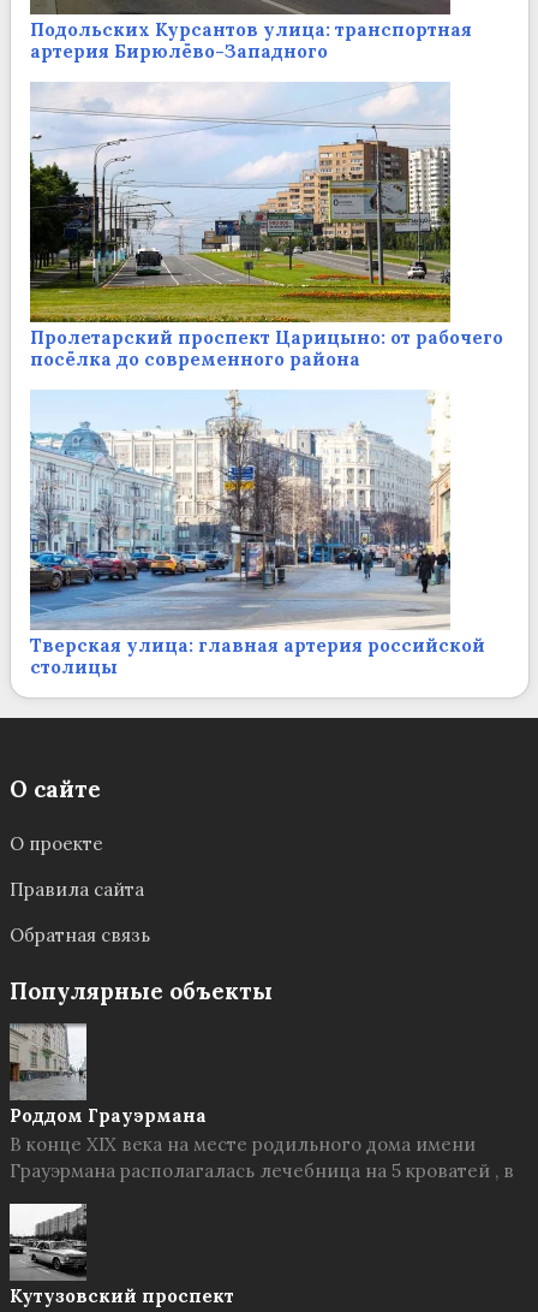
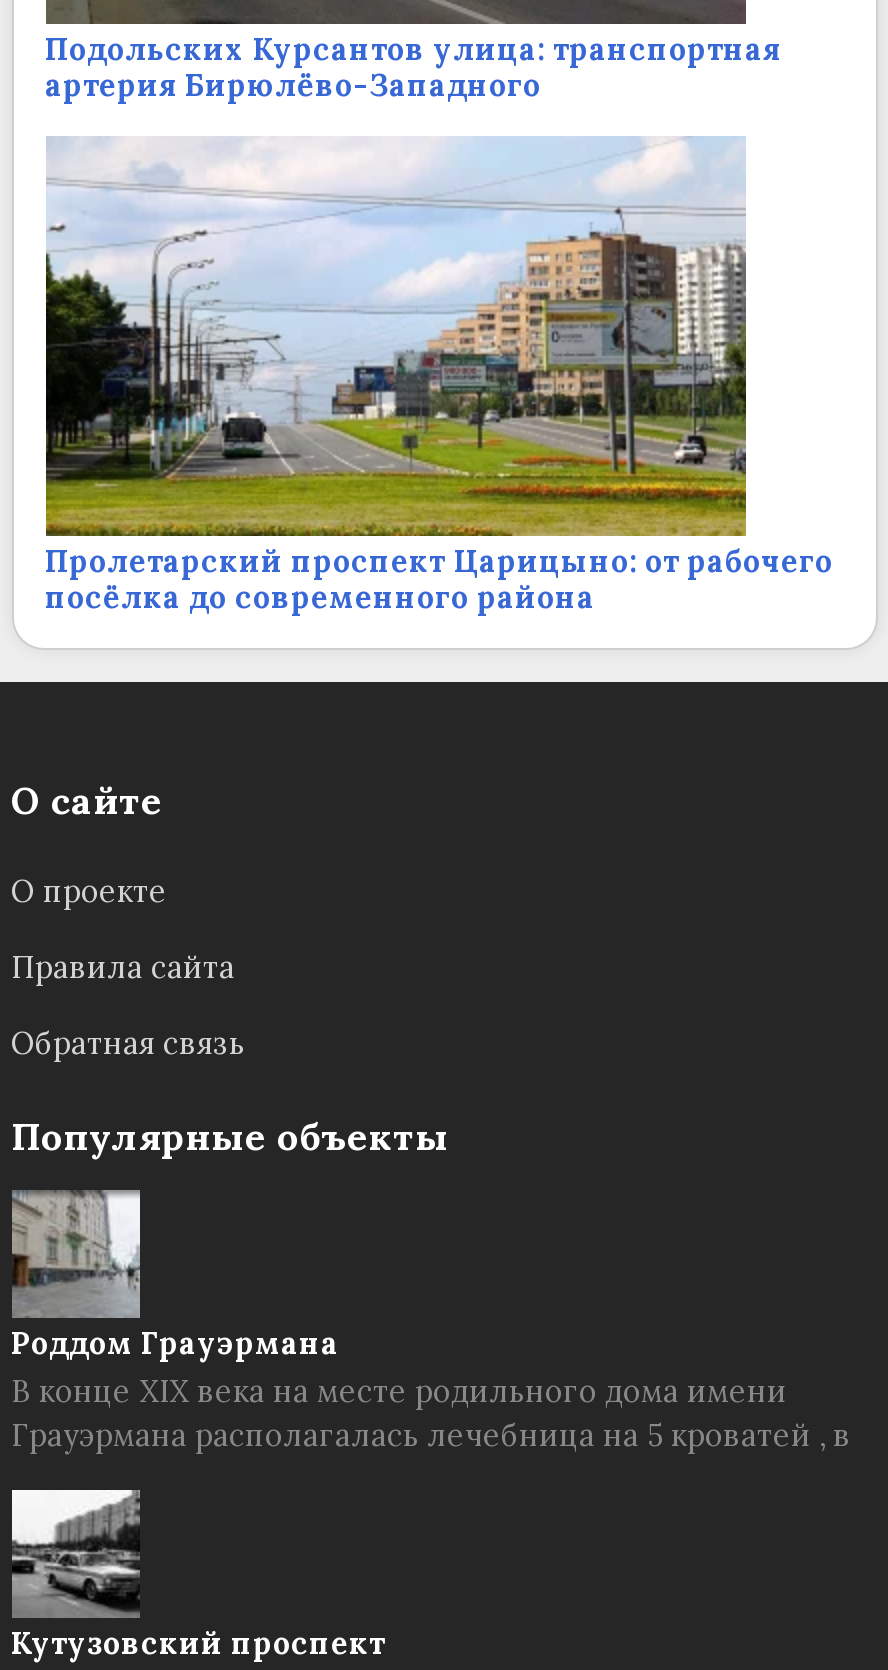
- [image]
- Тверская улица: главная артерия российской
- столицы
